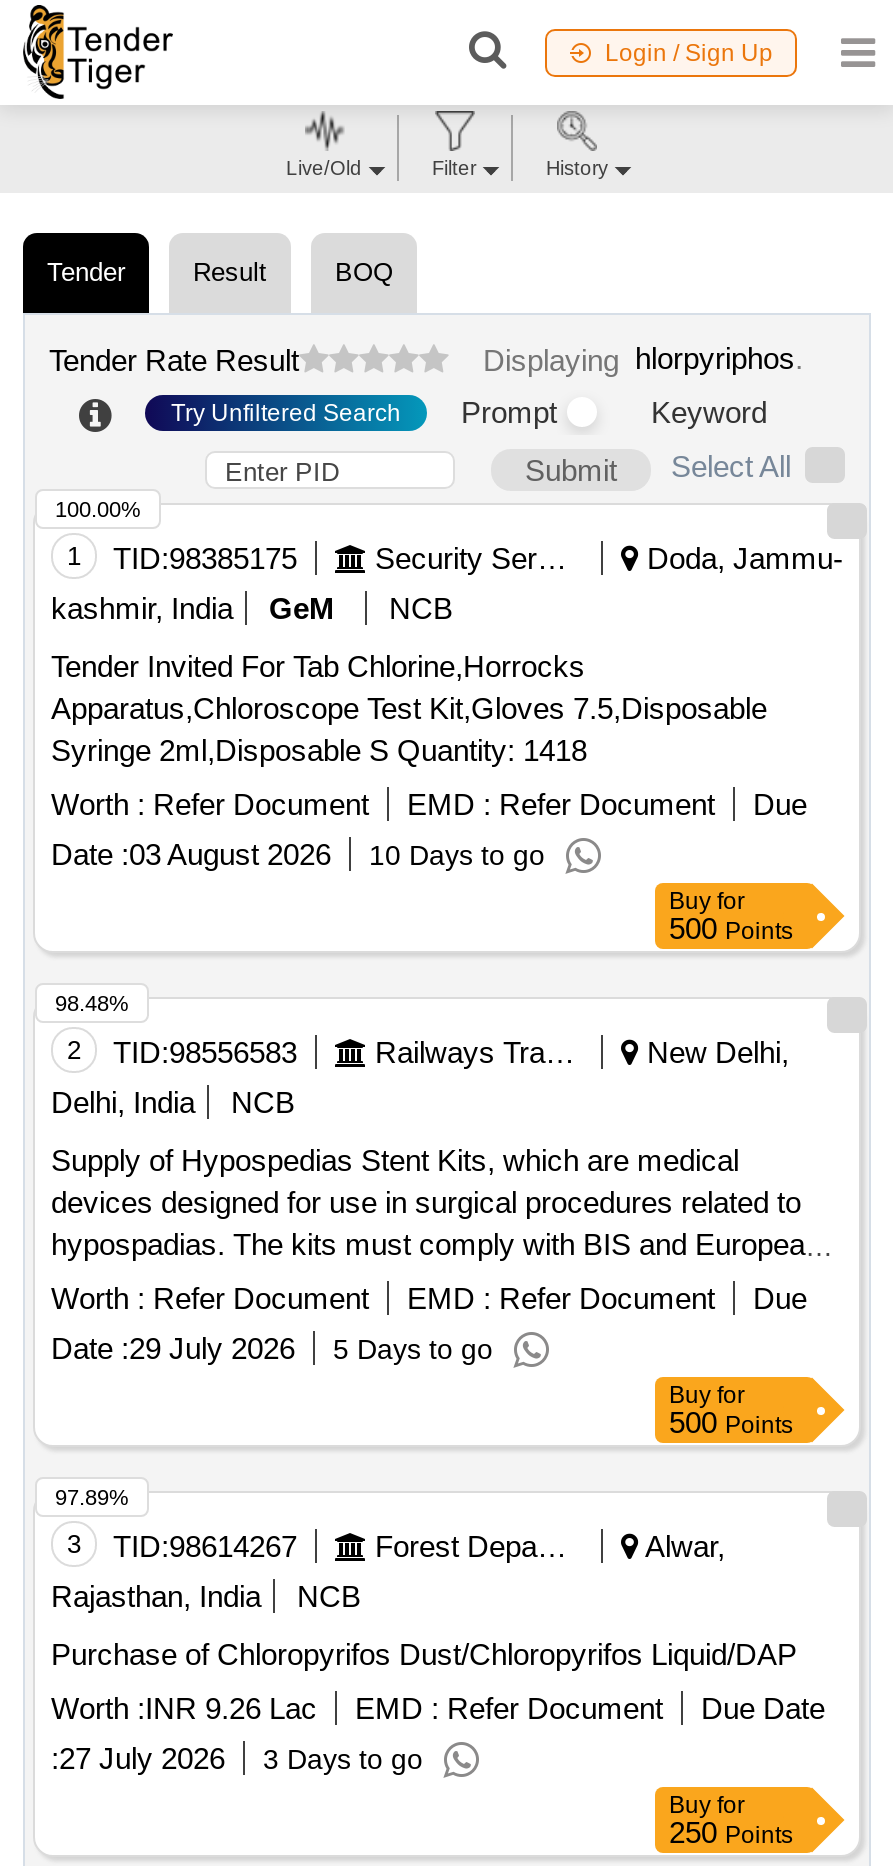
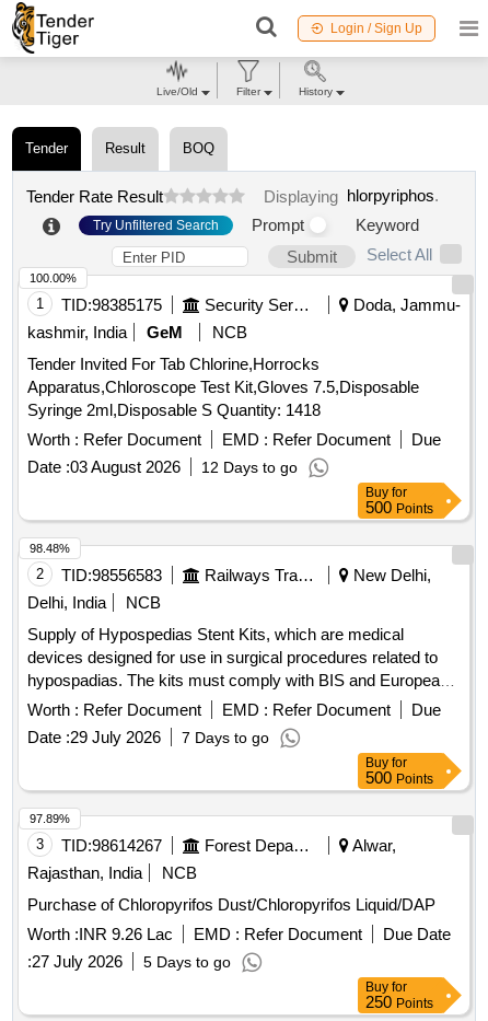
- Date : 03 August 2026 10 Days to go
+ Date : 03 August 2026 12 Days to go

- Date : 29 July 2026 5 Days to go
+ Date : 29 July 2026 7 Days to go

- :27 July 2026 3 Days to go
+ :27 July 2026 5 Days to go
